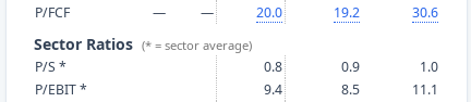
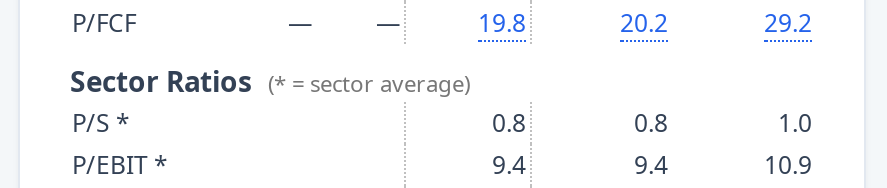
- 20.0
+ 19.8

- 19.2
+ 20.2

- 30.6
+ 29.2

- 0.9
+ 0.8

- 8.5
+ 9.4

- 11.1
+ 10.9
